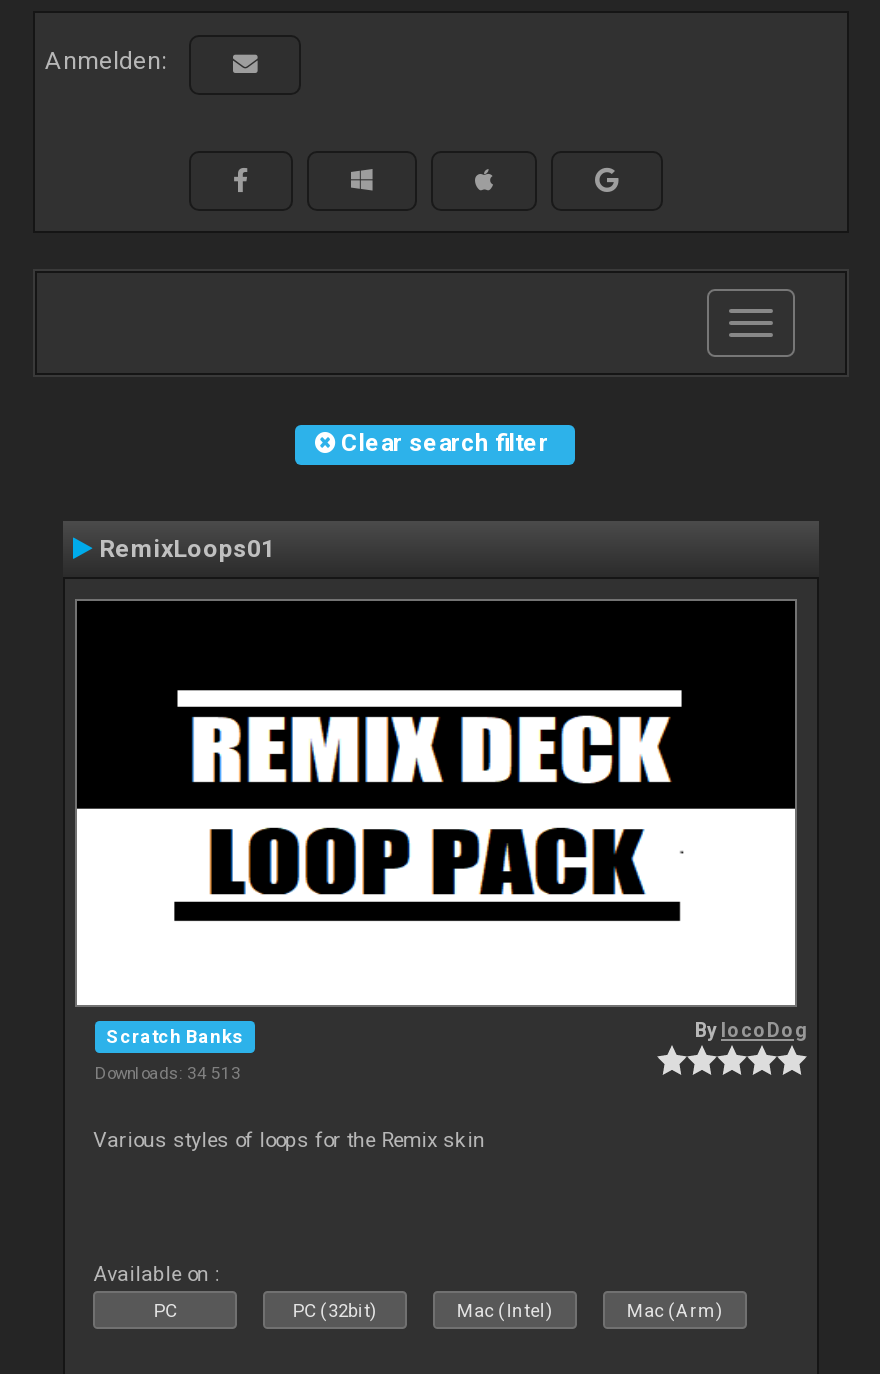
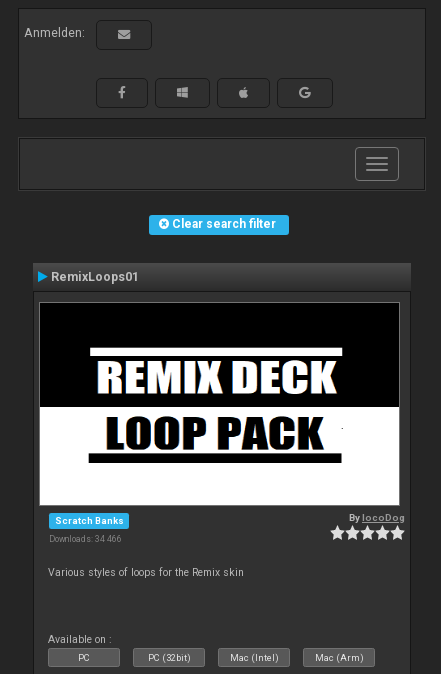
- Downloads: 34 513
+ Downloads: 34 466
